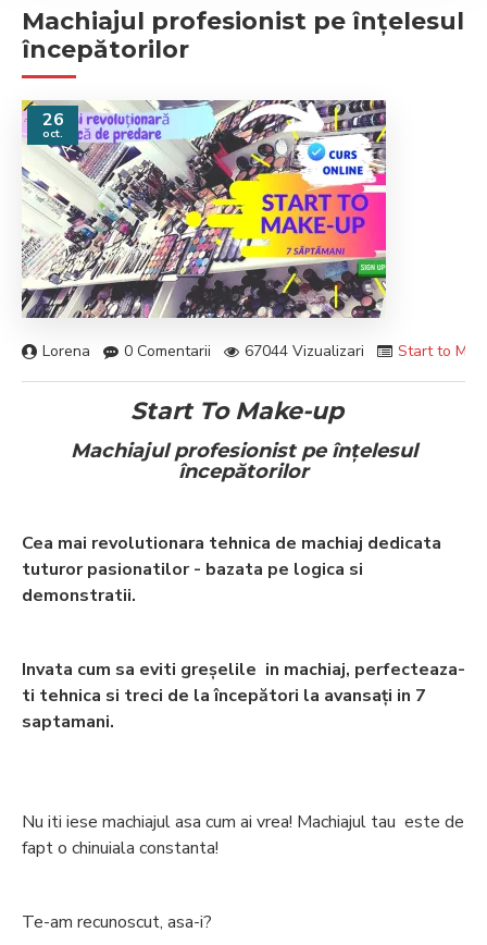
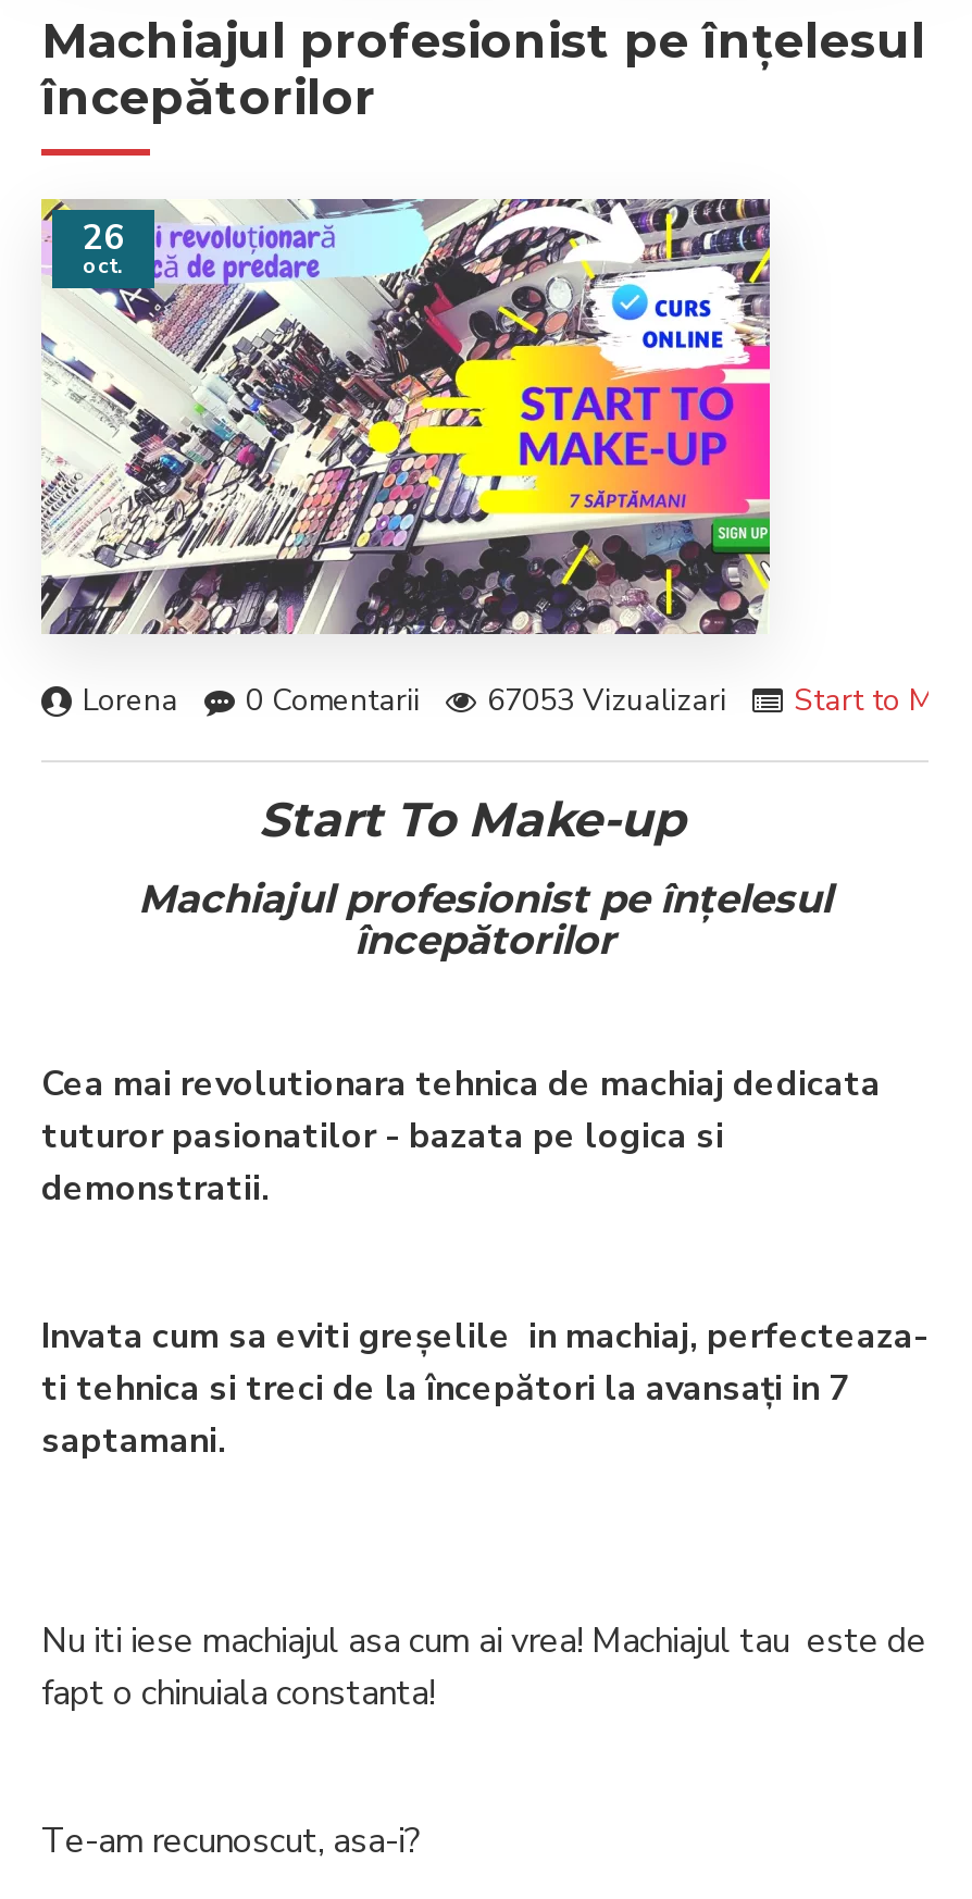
- 67044 Vizualizari
+ 67053 Vizualizari
